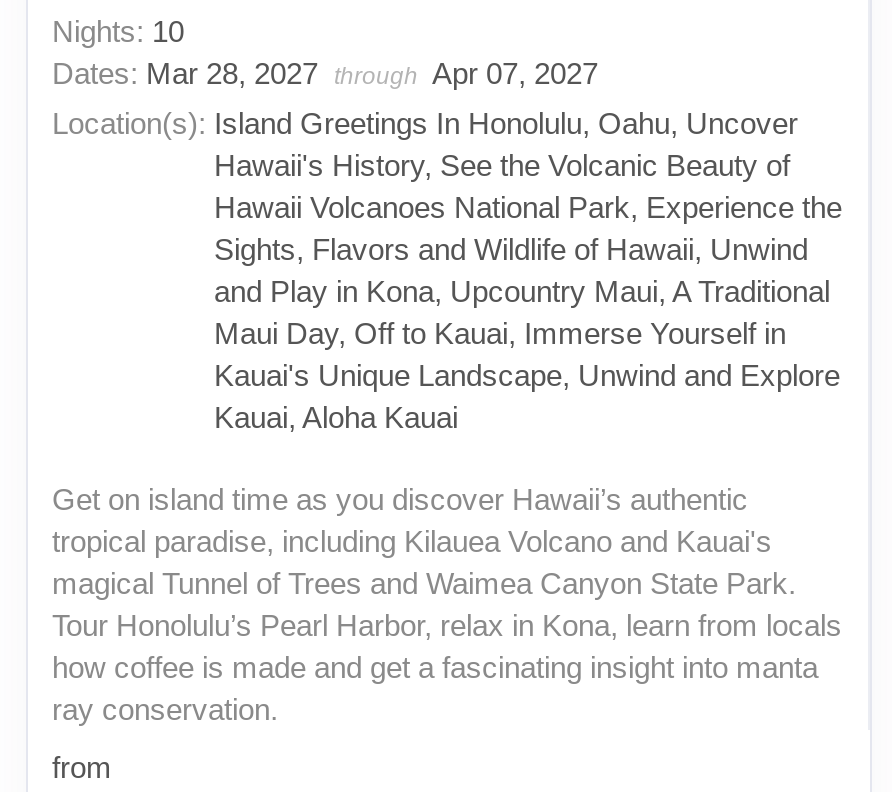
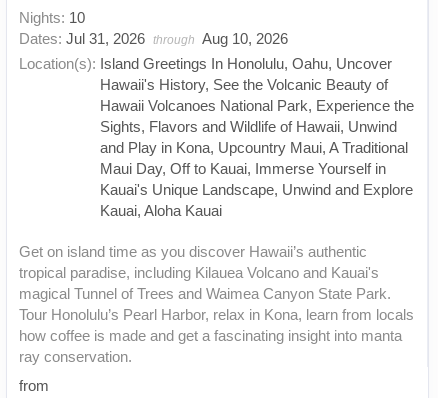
- Dates: Mar 28, 2027 through Apr 07, 2027
+ Dates: Jul 31, 2026 through Aug 10, 2026
